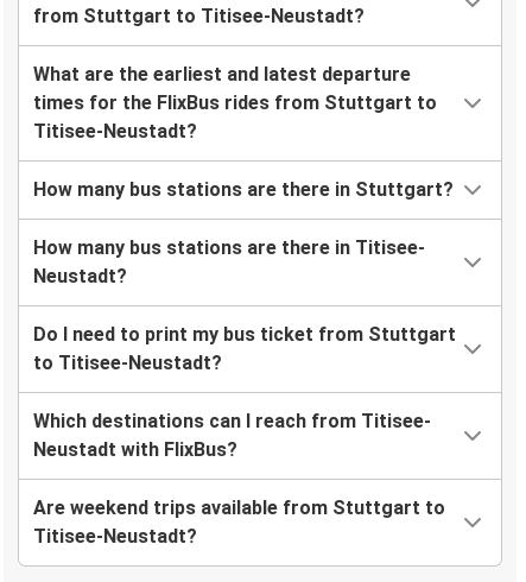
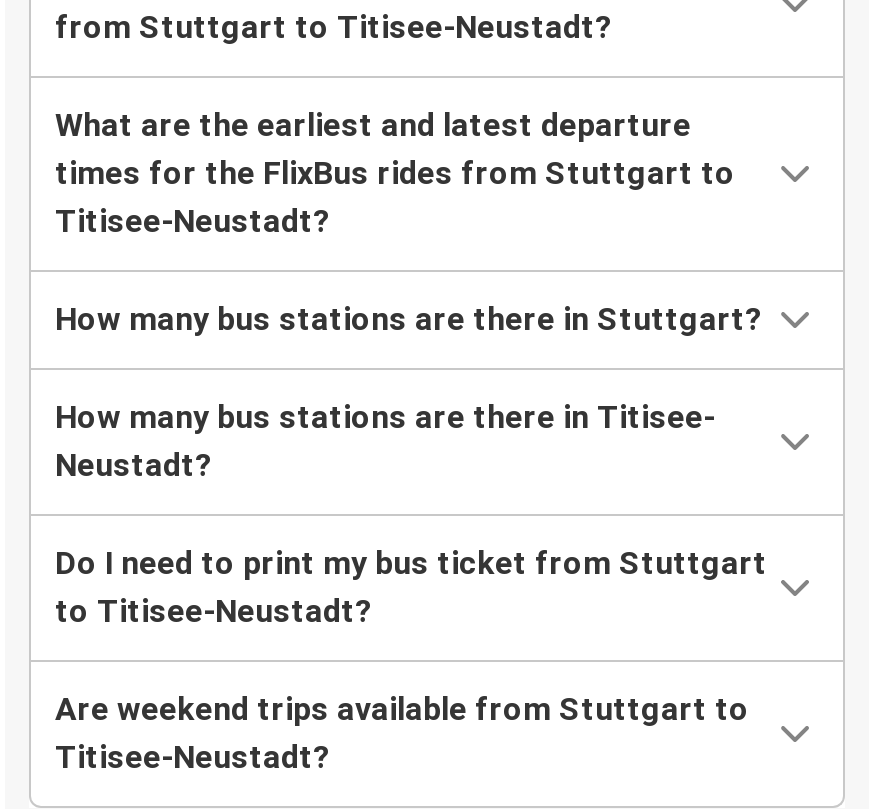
- Which destinations can I reach from Titisee-
- Neustadt with FlixBus?
